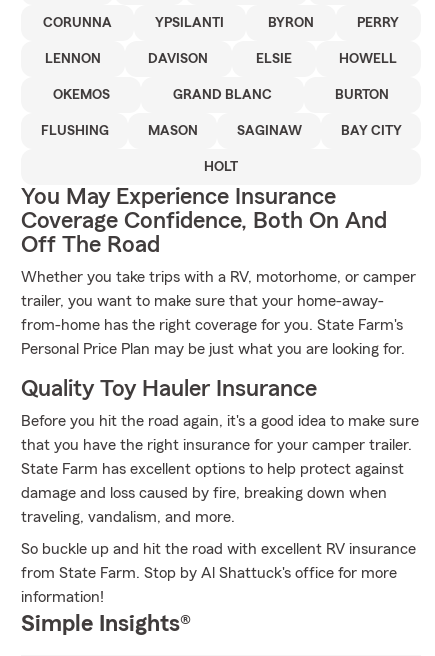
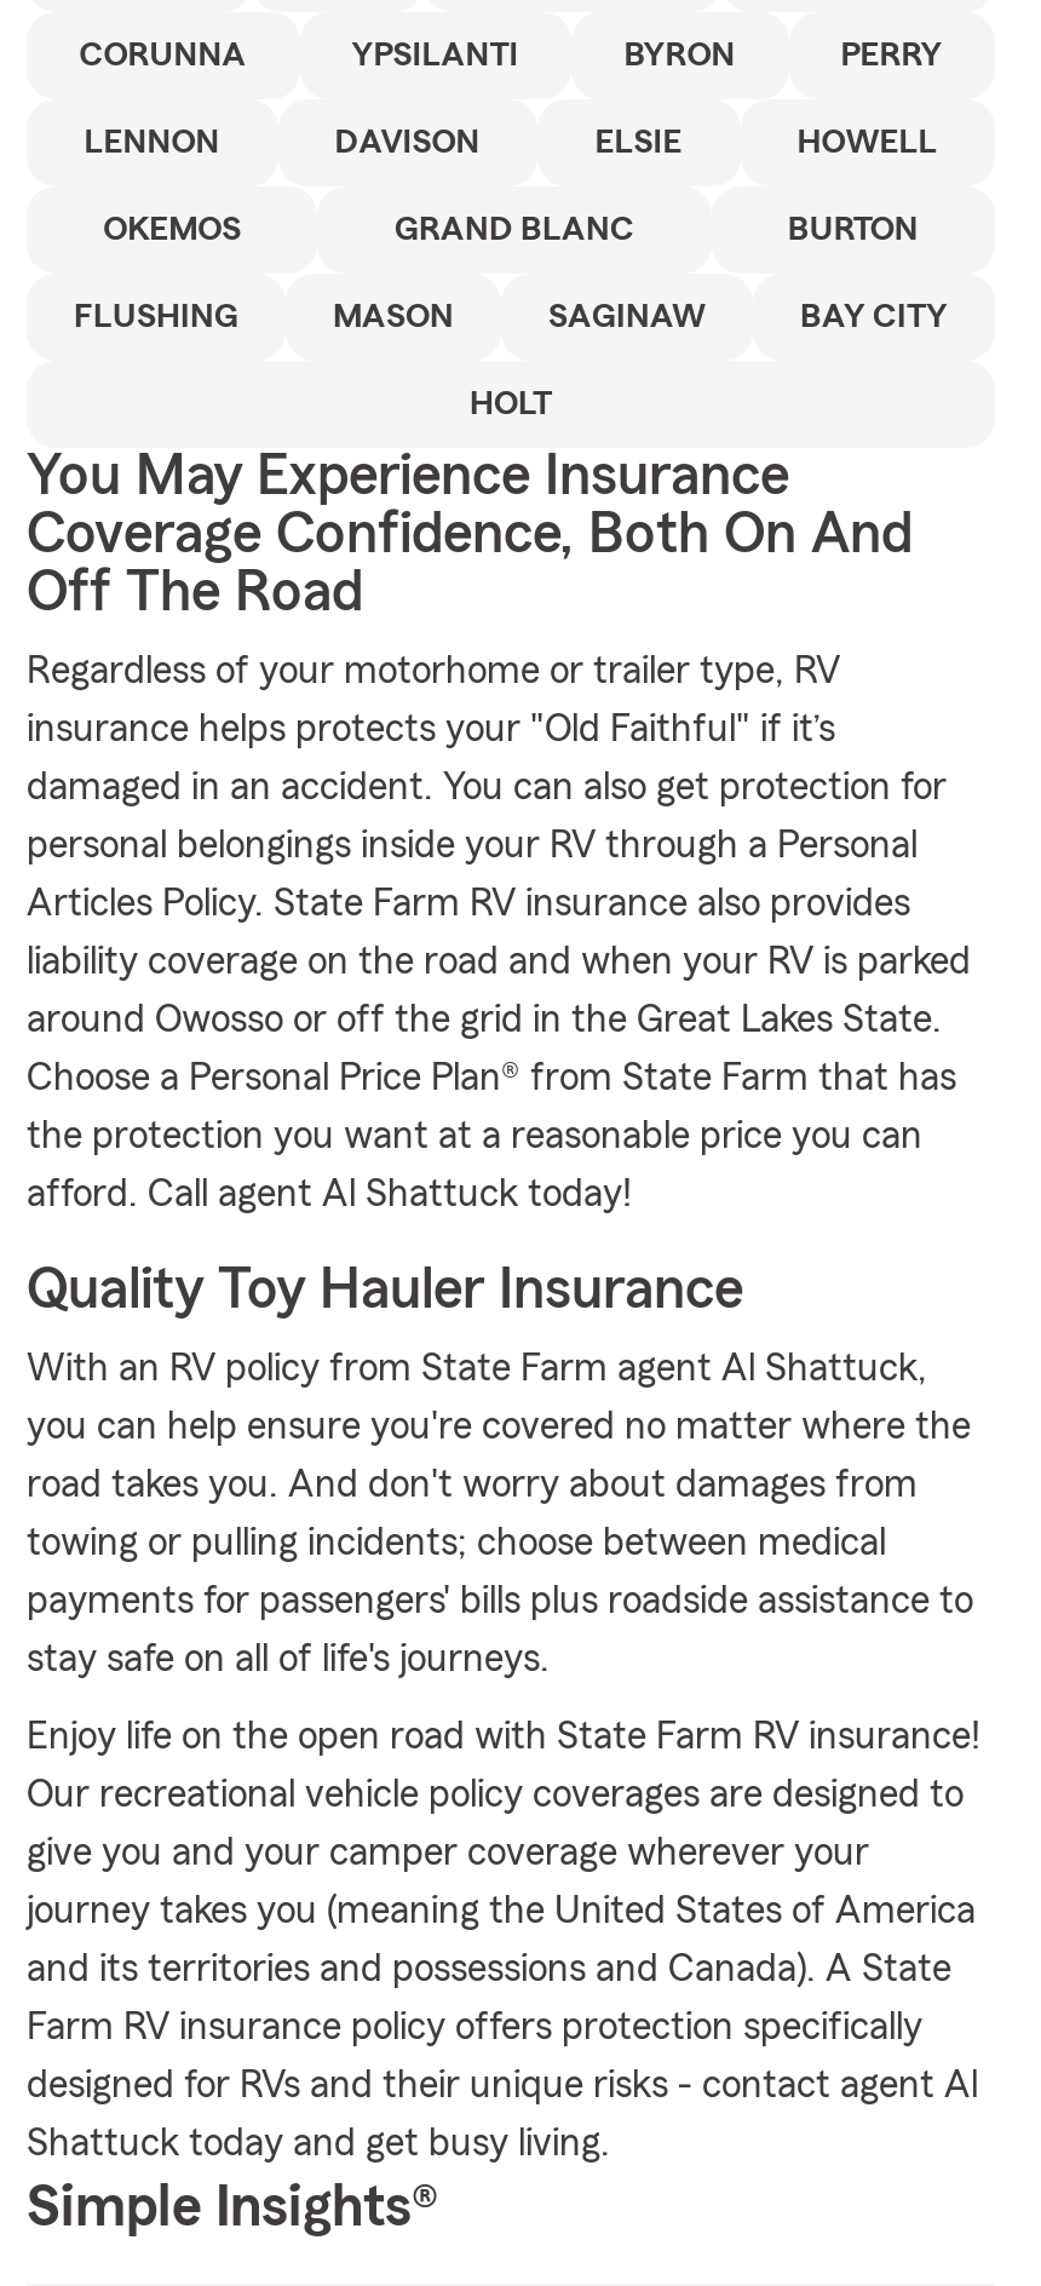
- Whether you take trips with a RV, motorhome, or camper
- trailer, you want to make sure that your home-away-
- from-home has the right coverage for you. State Farm's
- Personal Price Plan may be just what you are looking for.
+ Regardless of your motorhome or trailer type, RV
+ insurance helps protects your "Old Faithful" if it’s
+ damaged in an accident. You can also get protection for
+ personal belongings inside your RV through a Personal
+ Articles Policy. State Farm RV insurance also provides
+ liability coverage on the road and when your RV is parked
+ around Owosso or off the grid in the Great Lakes State.
+ Choose a Personal Price Plan® from State Farm that has
+ the protection you want at a reasonable price you can
+ afford. Call agent Al Shattuck today!

- Before you hit the road again, it's a good idea to make sure
- that you have the right insurance for your camper trailer.
- State Farm has excellent options to help protect against
- damage and loss caused by fire, breaking down when
- traveling, vandalism, and more.
- So buckle up and hit the road with excellent RV insurance
- from State Farm. Stop by Al Shattuck's office for more
- information!
+ With an RV policy from State Farm agent Al Shattuck,
+ you can help ensure you're covered no matter where the
+ road takes you. And don't worry about damages from
+ towing or pulling incidents; choose between medical
+ payments for passengers' bills plus roadside assistance to
+ stay safe on all of life's journeys.
+ Enjoy life on the open road with State Farm RV insurance!
+ Our recreational vehicle policy coverages are designed to
+ give you and your camper coverage wherever your
+ journey takes you (meaning the United States of America
+ and its territories and possessions and Canada). A State
+ Farm RV insurance policy offers protection specifically
+ designed for RVs and their unique risks - contact agent Al
+ Shattuck today and get busy living.
